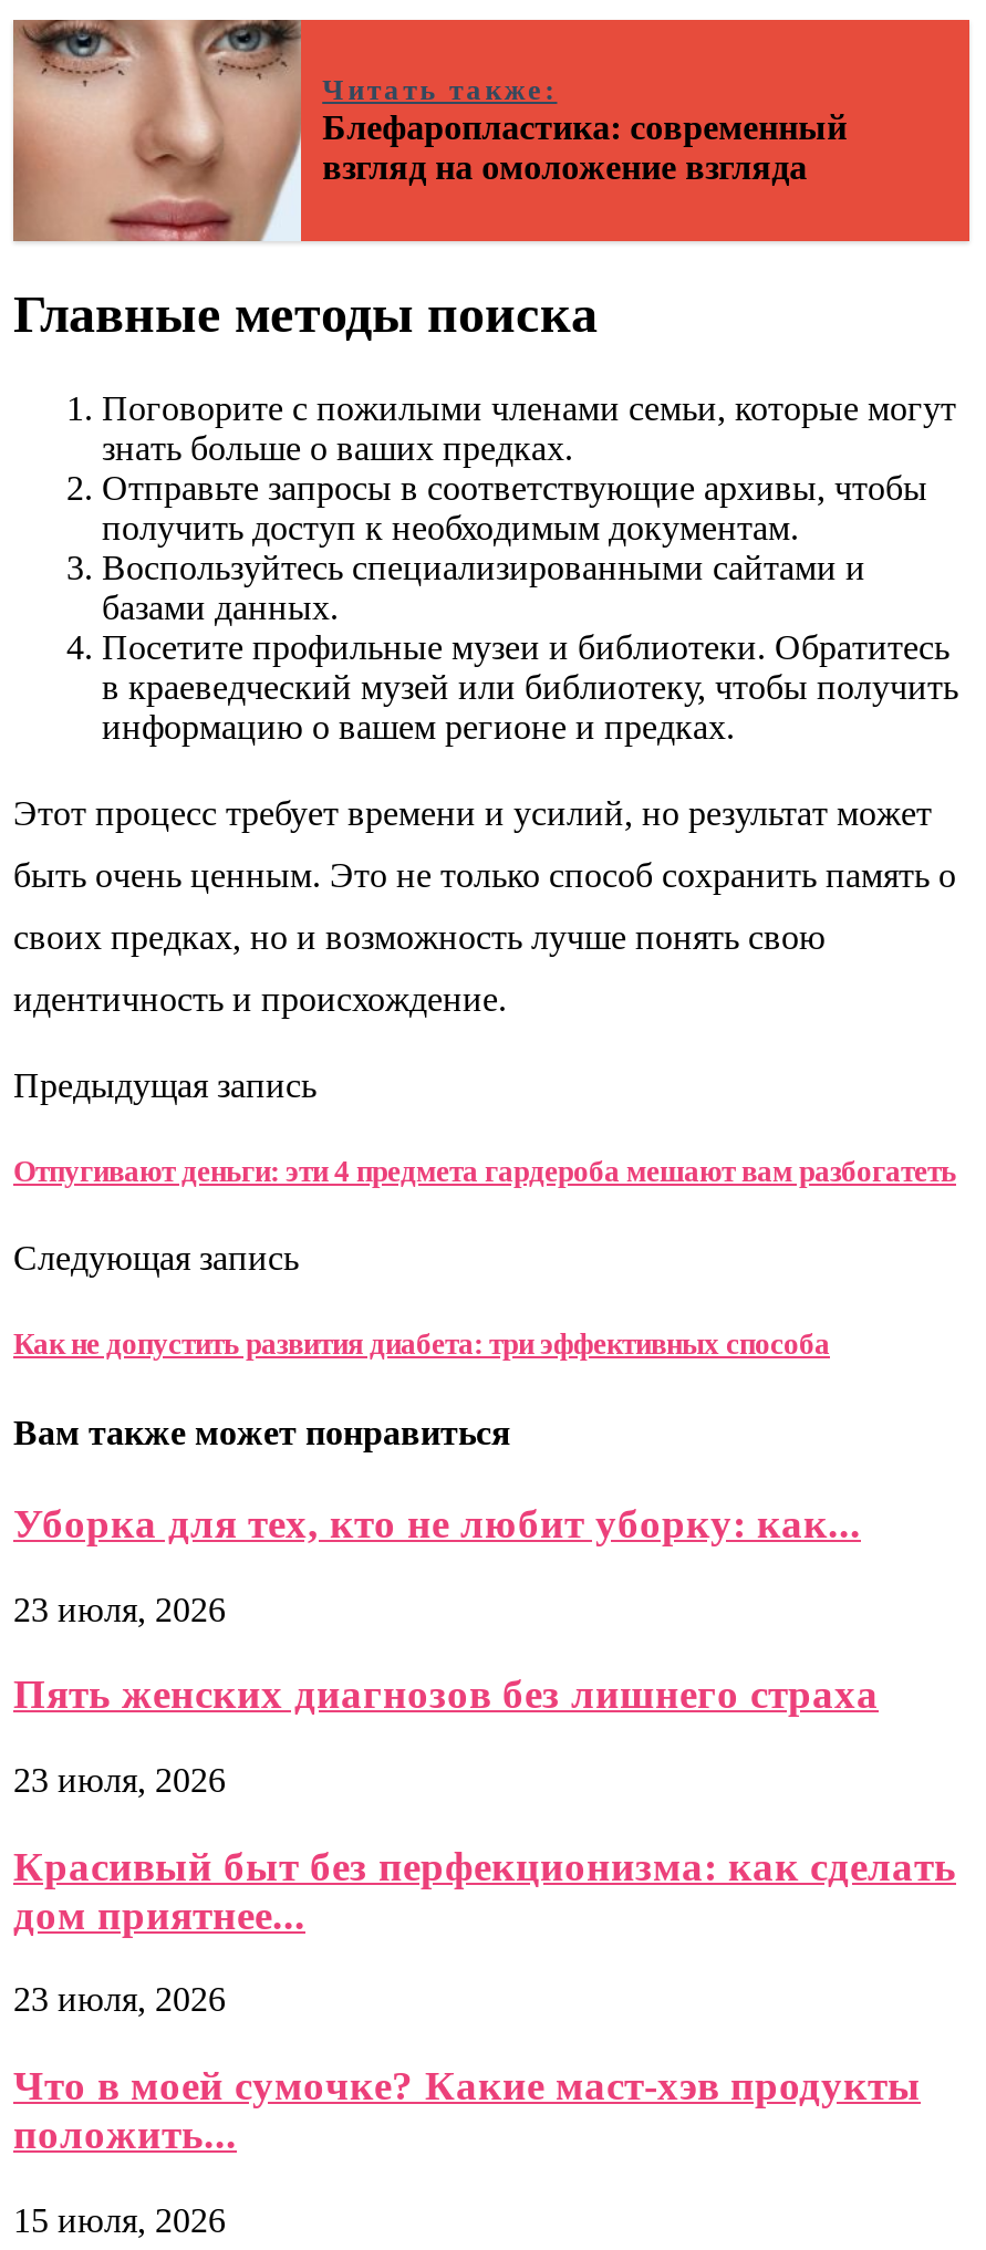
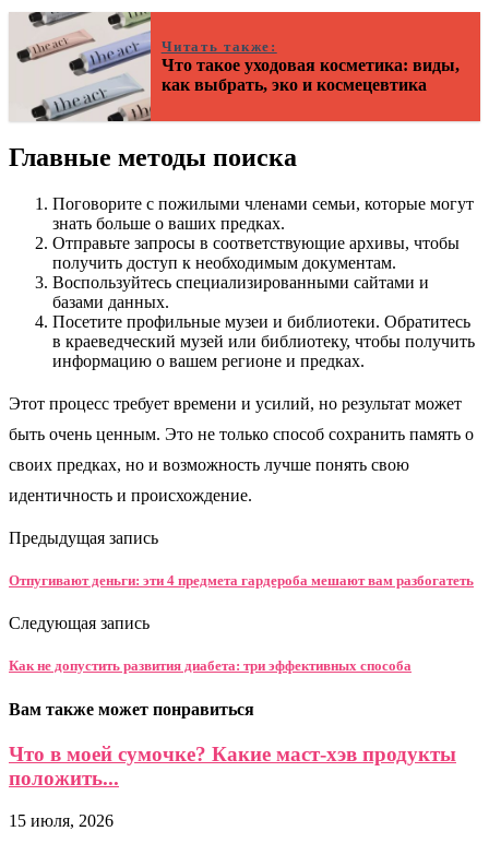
- [image]
- Блефаропластика: современный
- взгляд на омоложение взгляда
+ [image]
+ Что такое уходовая косметика: виды,
+ как выбрать, эко и космецевтика

- Уборка для тех, кто не любит уборку: как...
- 23 июля, 2026
- Пять женских диагнозов без лишнего страха
- 23 июля, 2026
- Красивый быт без перфекционизма: как сделать
- дом приятнее...
- 23 июля, 2026
